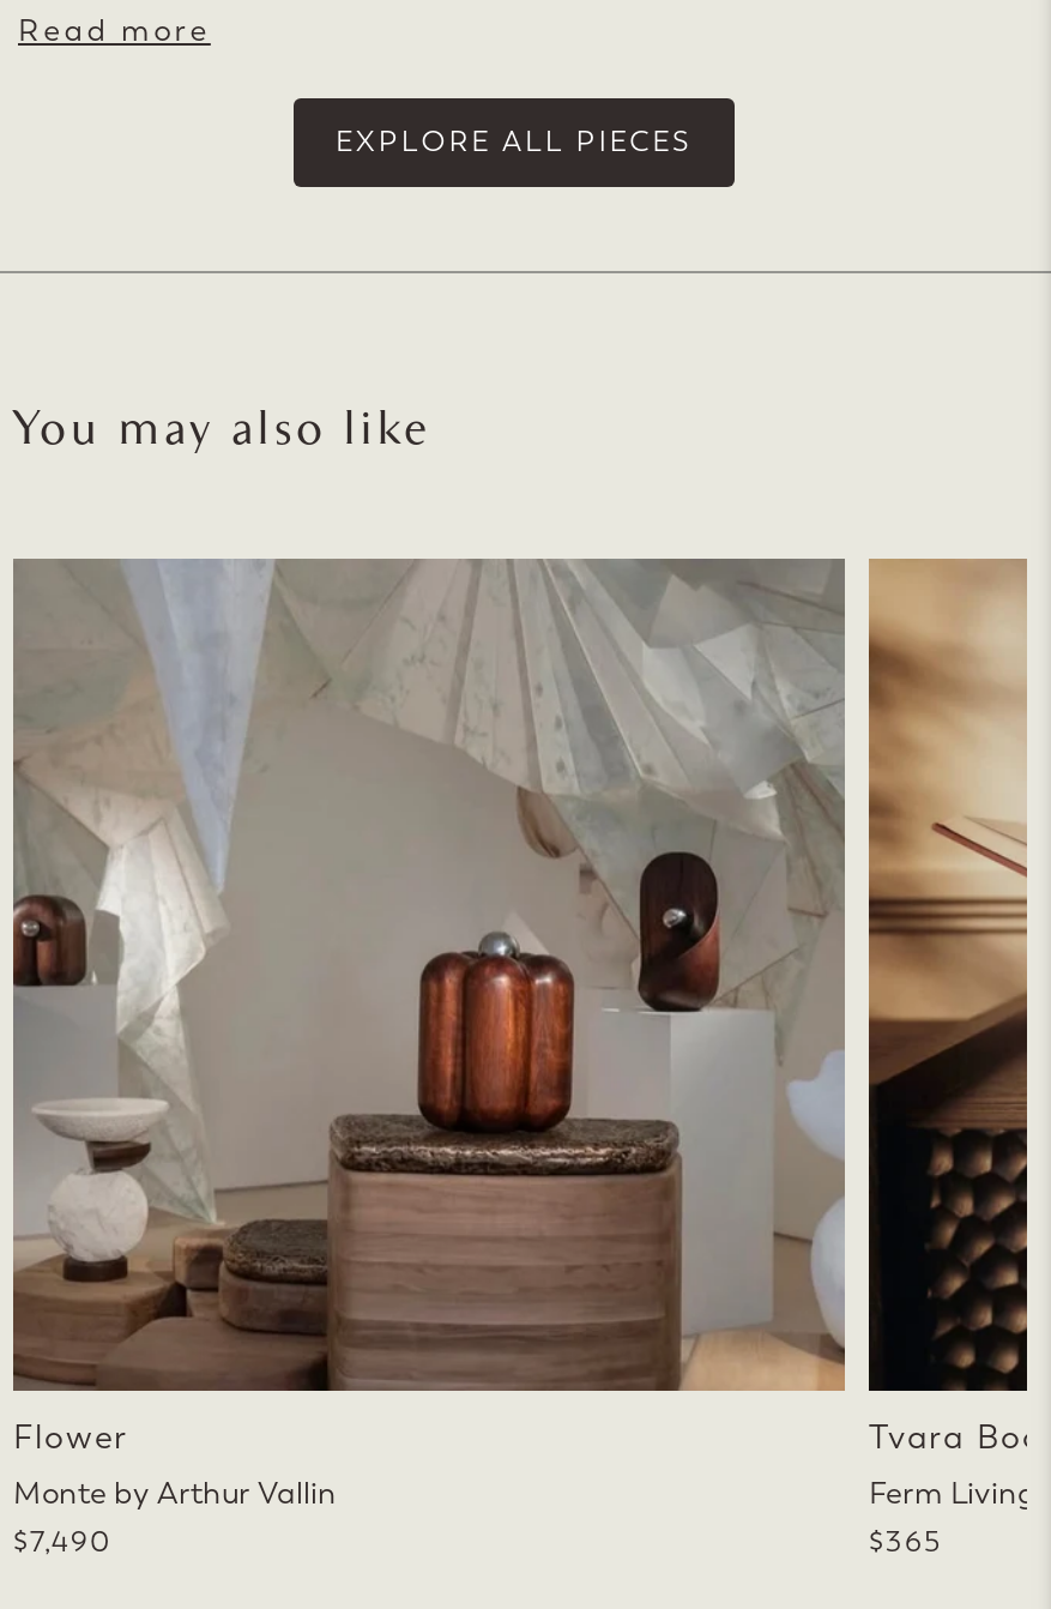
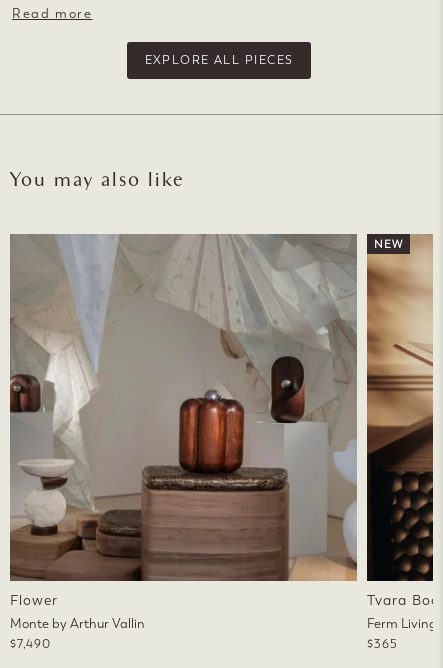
+ NEW
